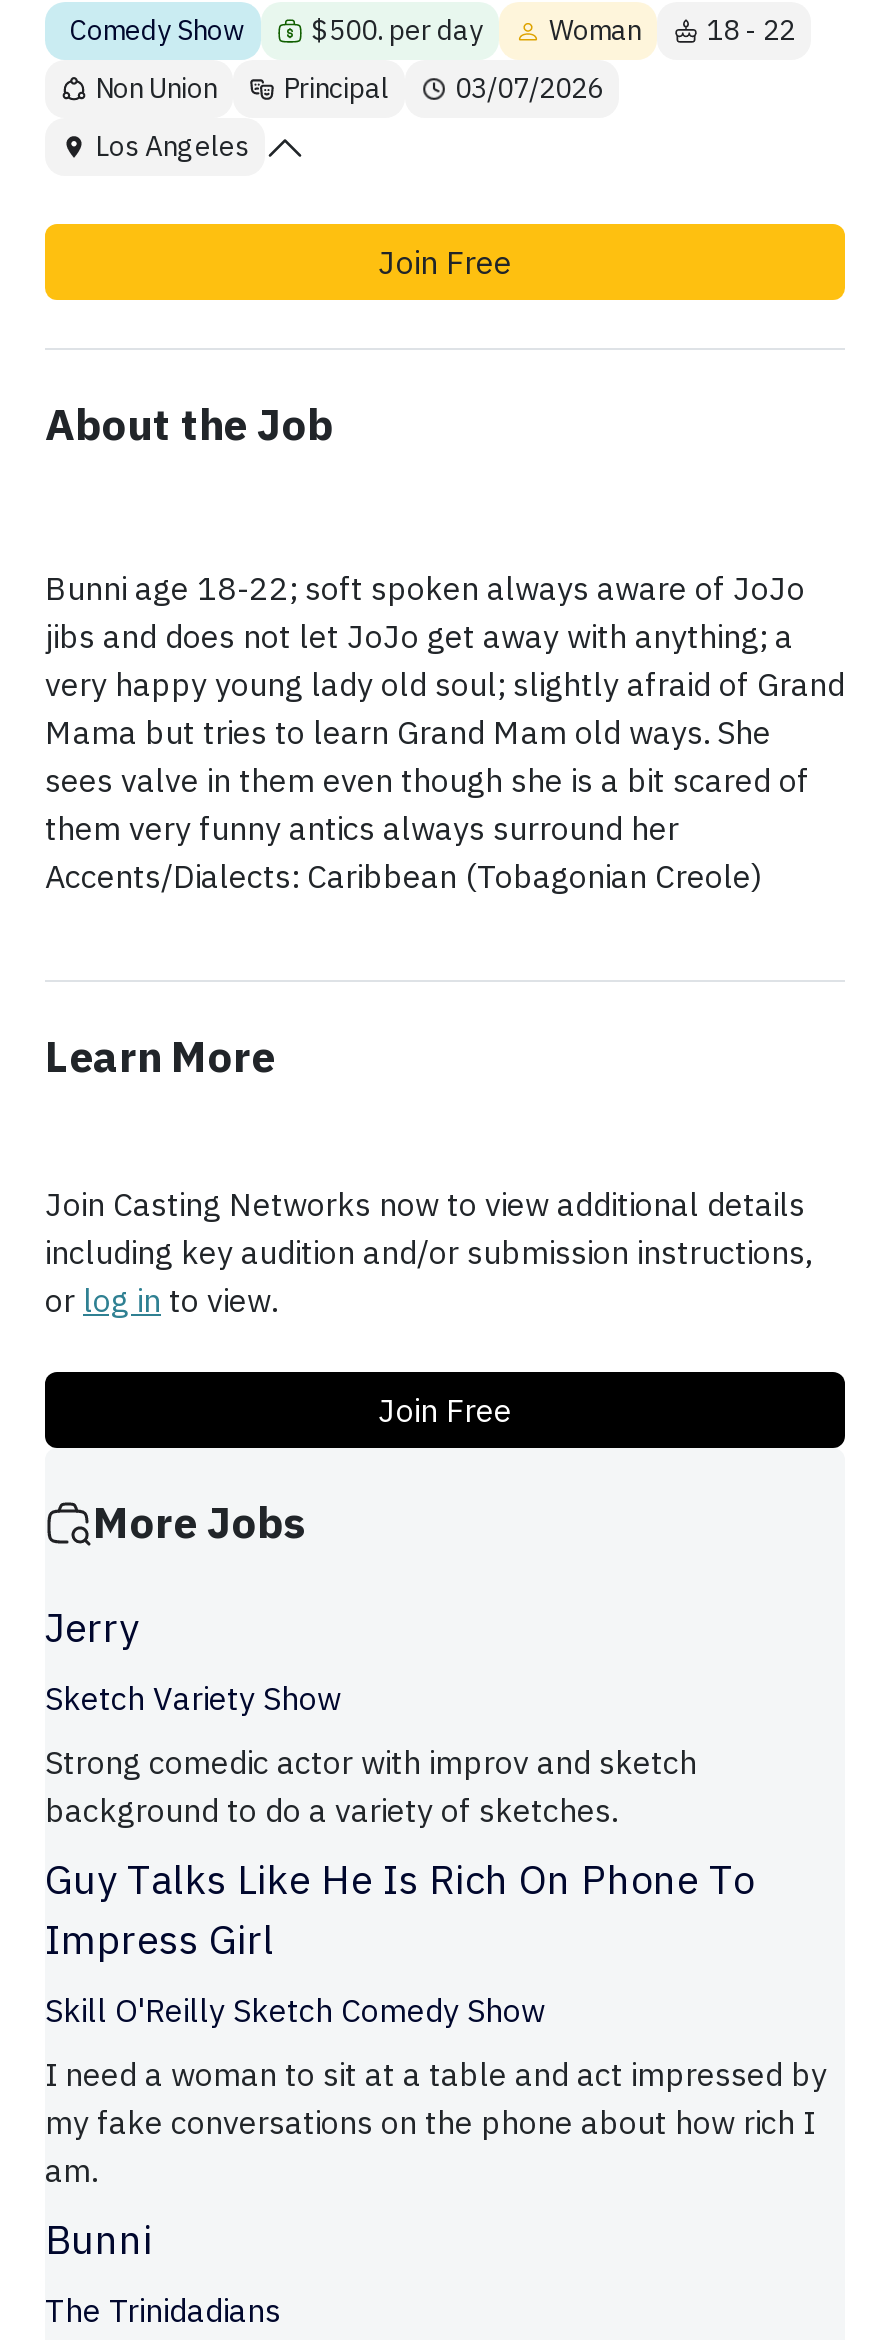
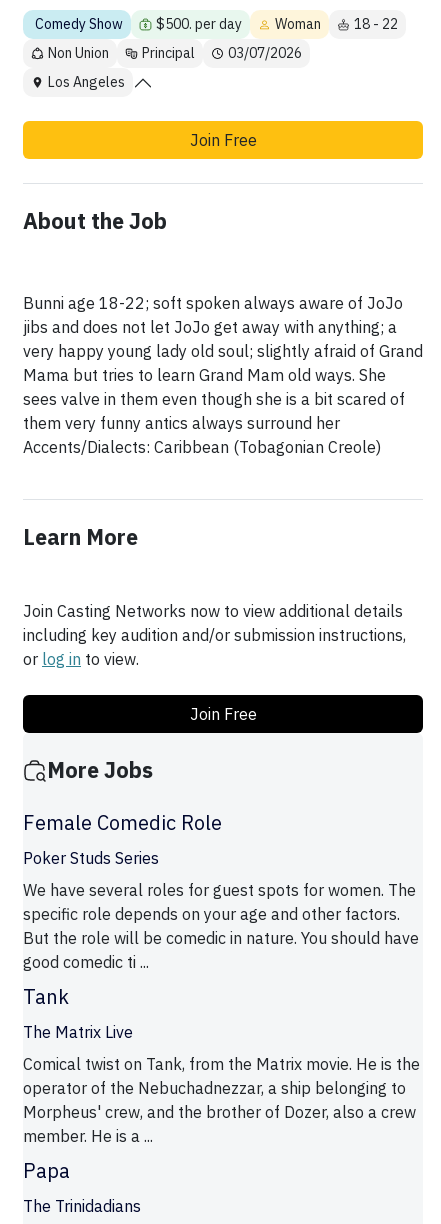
- Jerry
- Sketch Variety Show
+ Female Comedic Role
+ Poker Studs Series

- Strong comedic actor with improv and sketch
- background to do a variety of sketches.
- Guy Talks Like He Is Rich On Phone To
- Impress Girl
- Skill O'Reilly Sketch Comedy Show
+ We have several roles for guest spots for women. The
+ specific role depends on your age and other factors.
+ But the role will be comedic in nature. You should have
+ good comedic ti ...
+ Tank
+ The Matrix Live

- I need a woman to sit at a table and act impressed by
- my fake conversations on the phone about how rich I
- am.
- Bunni
+ Comical twist on Tank, from the Matrix movie. He is the
+ operator of the Nebuchadnezzar, a ship belonging to
+ Morpheus' crew, and the brother of Dozer, also a crew
+ member. He is a ...
+ Papa
